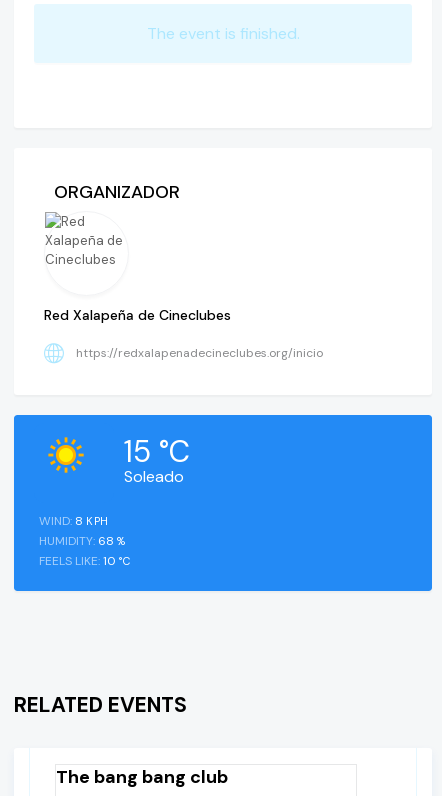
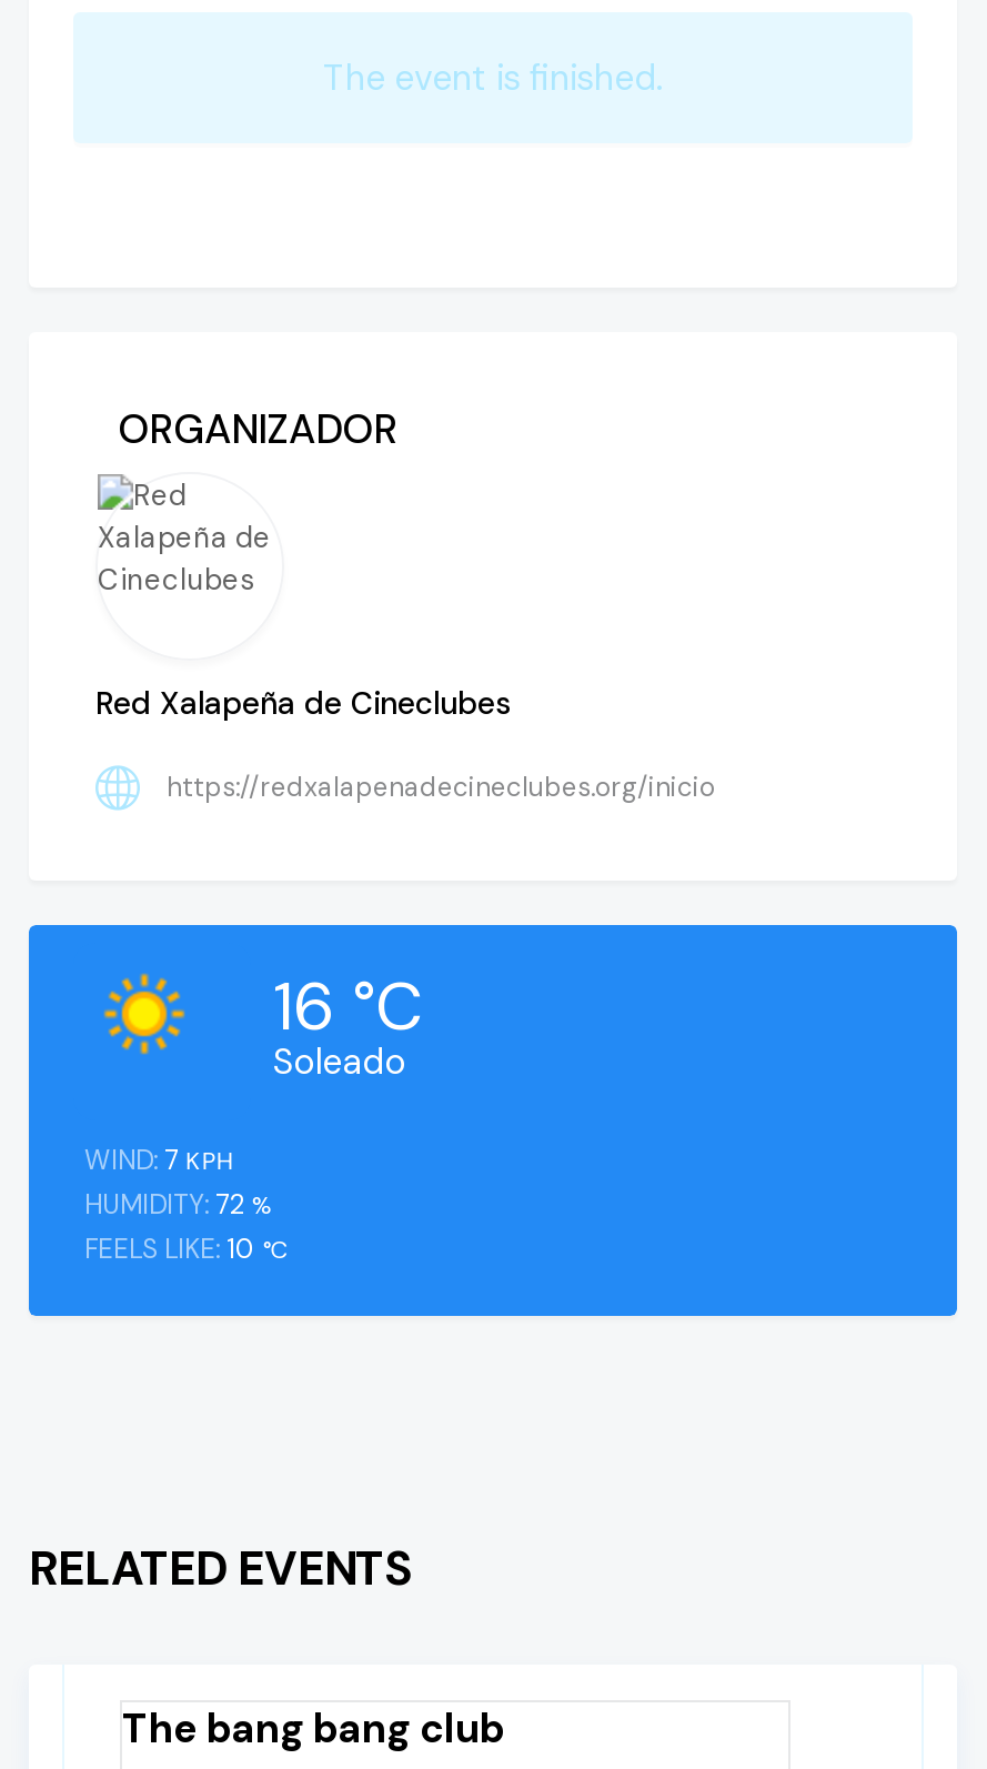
- 15 °C
+ 16 °C

- WIND: 8 KPH
+ WIND: 7 KPH

- HUMIDITY: 68%
+ HUMIDITY: 72%
